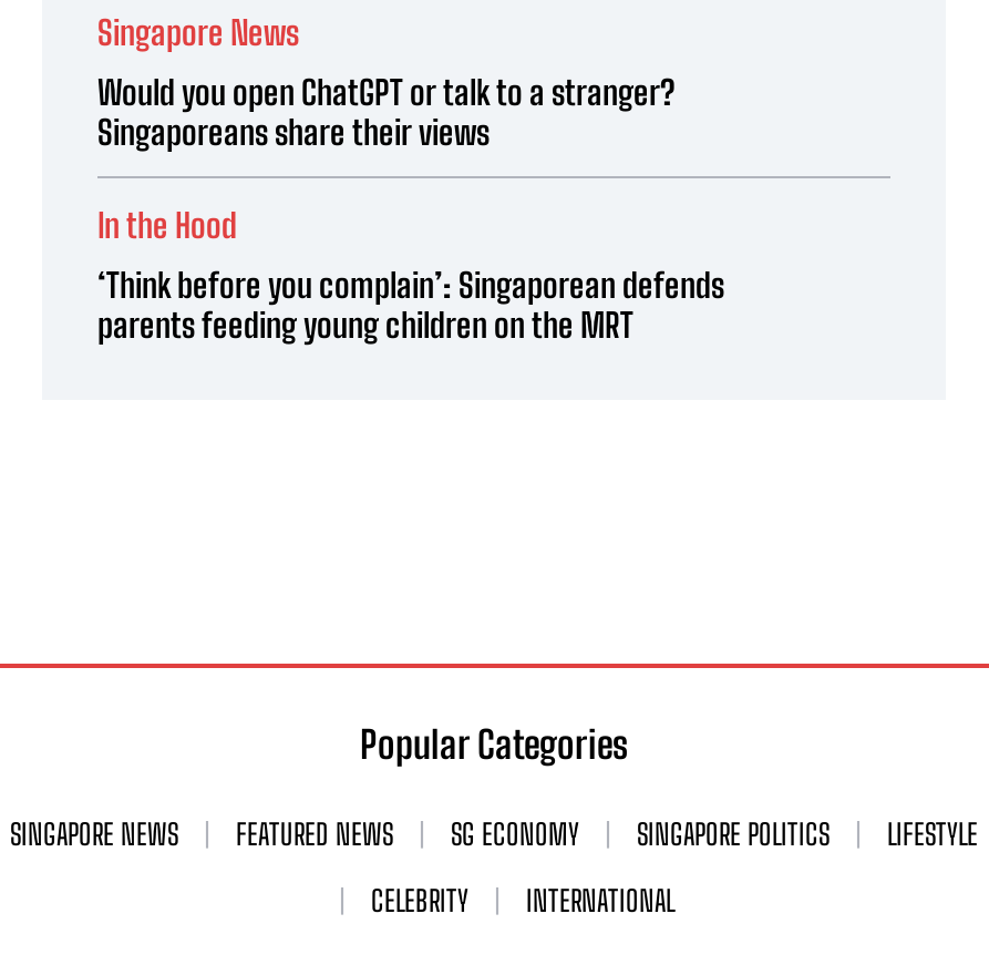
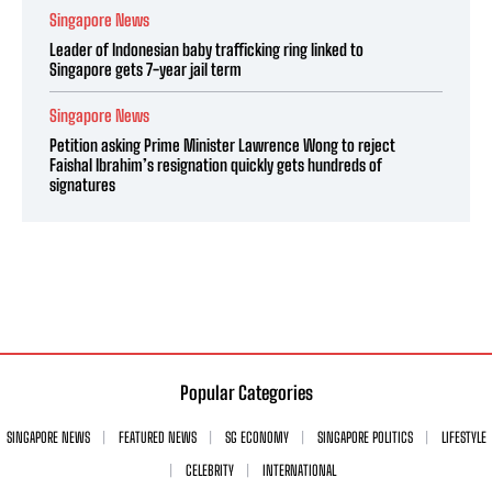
- Would you open ChatGPT or talk to a stranger?
- Singaporeans share their views
+ Leader of Indonesian baby trafficking ring linked to
+ Singapore gets 7-year jail term

- In the Hood
+ Singapore News

- ‘Think before you complain’: Singaporean defends
- parents feeding young children on the MRT
+ Petition asking Prime Minister Lawrence Wong to reject
+ Faishal Ibrahim’s resignation quickly gets hundreds of
+ signatures
